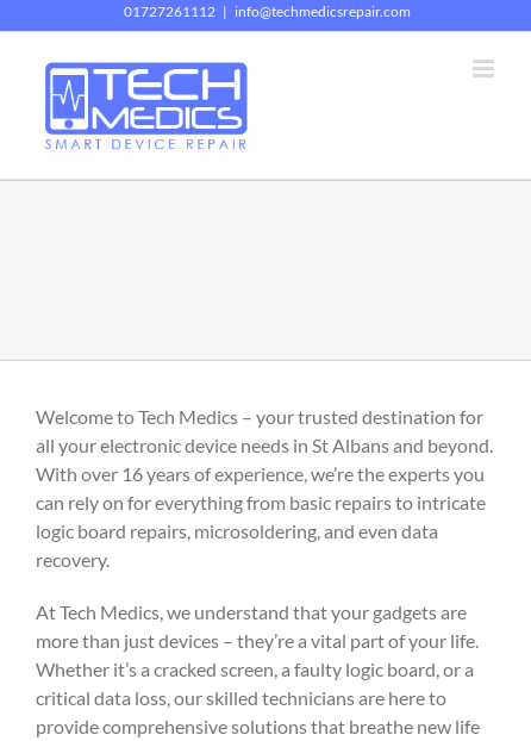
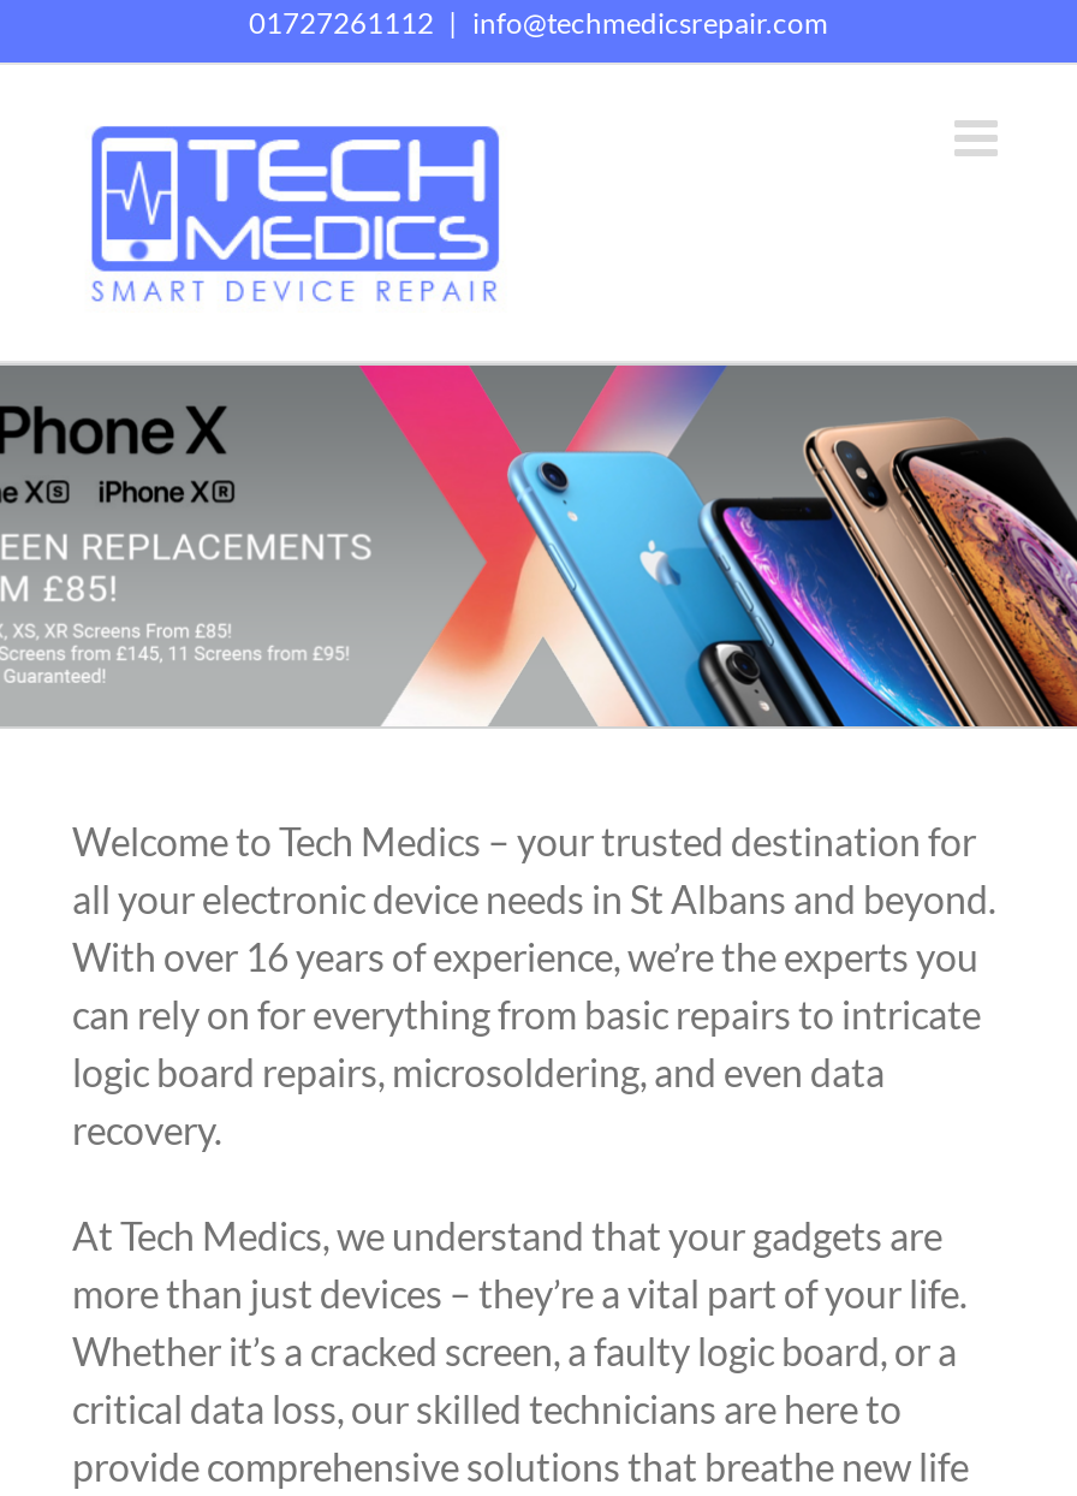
+ [image]
